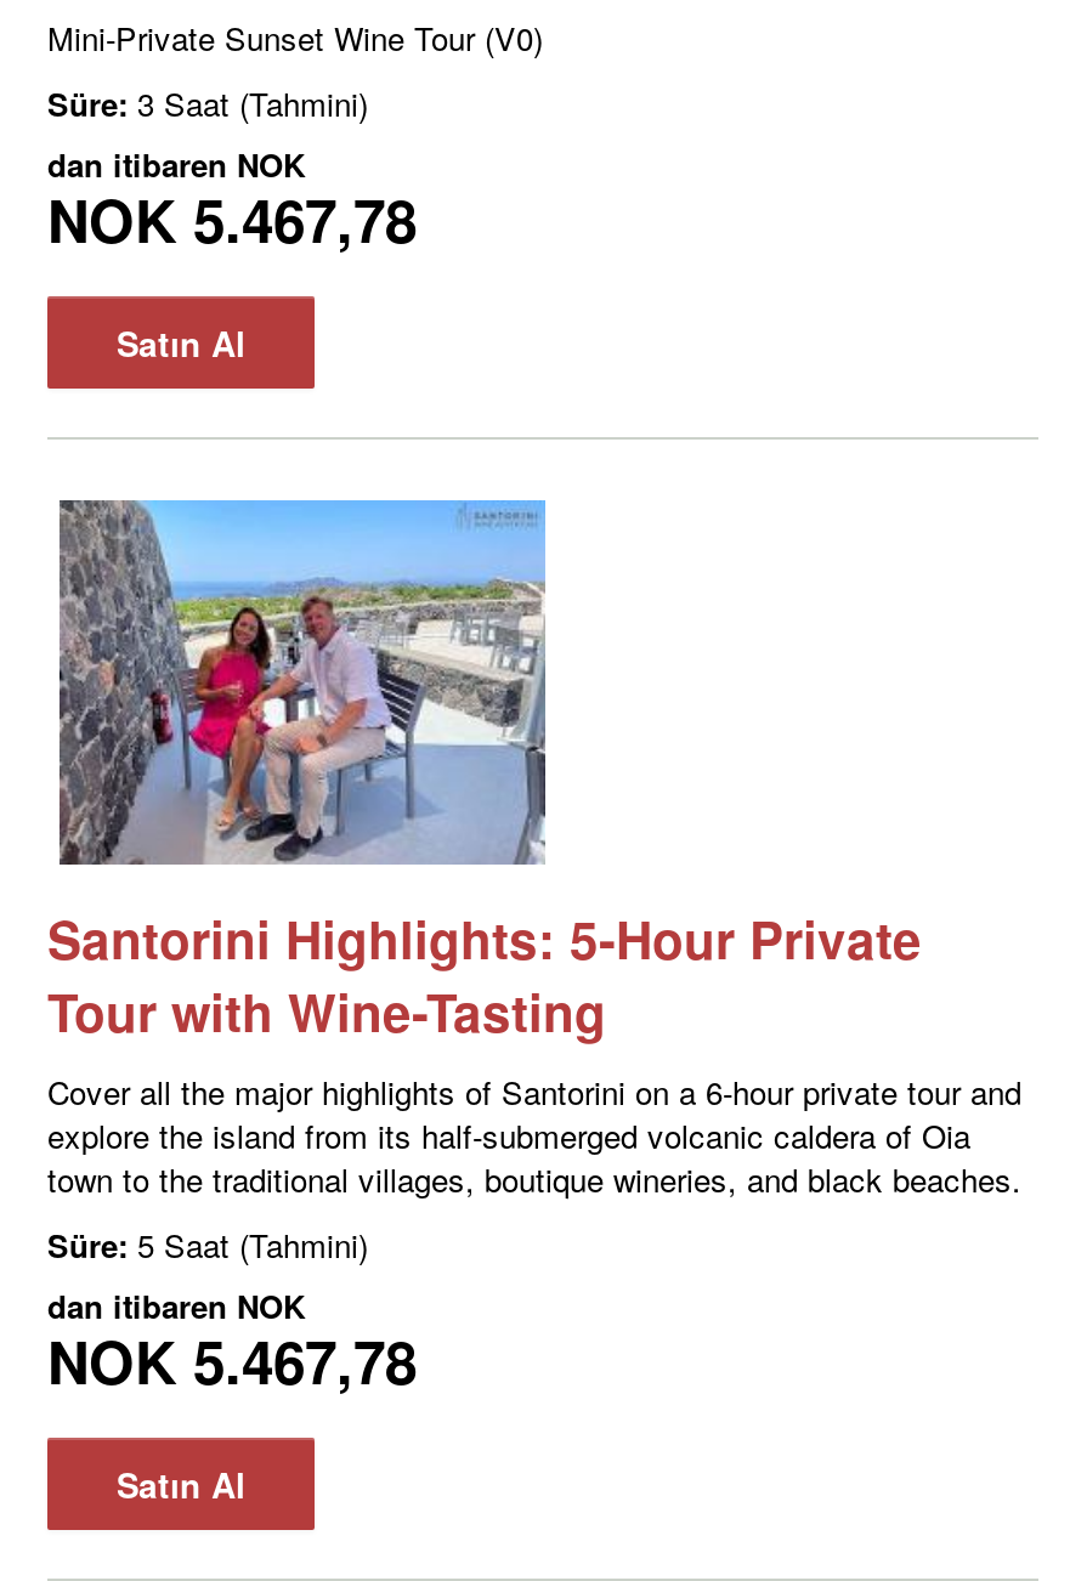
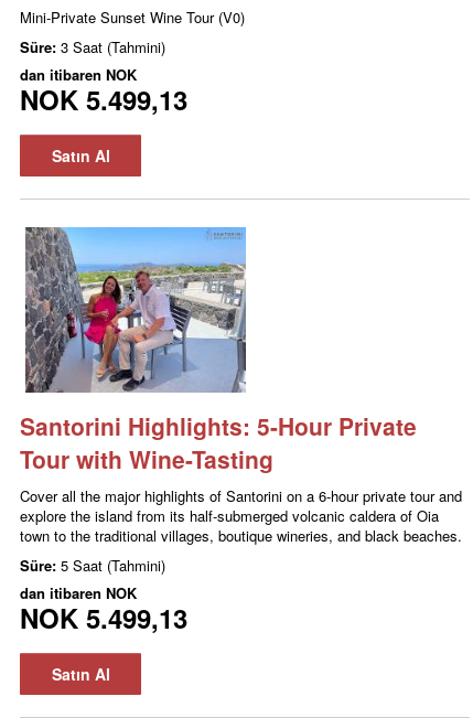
- NOK 5.467,78
+ NOK 5.499,13

- NOK 5.467,78
+ NOK 5.499,13
